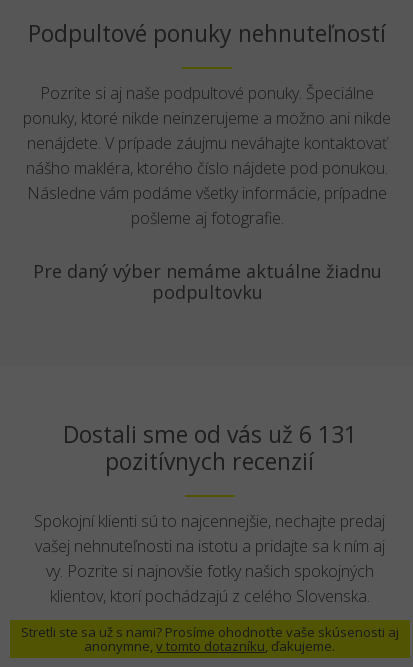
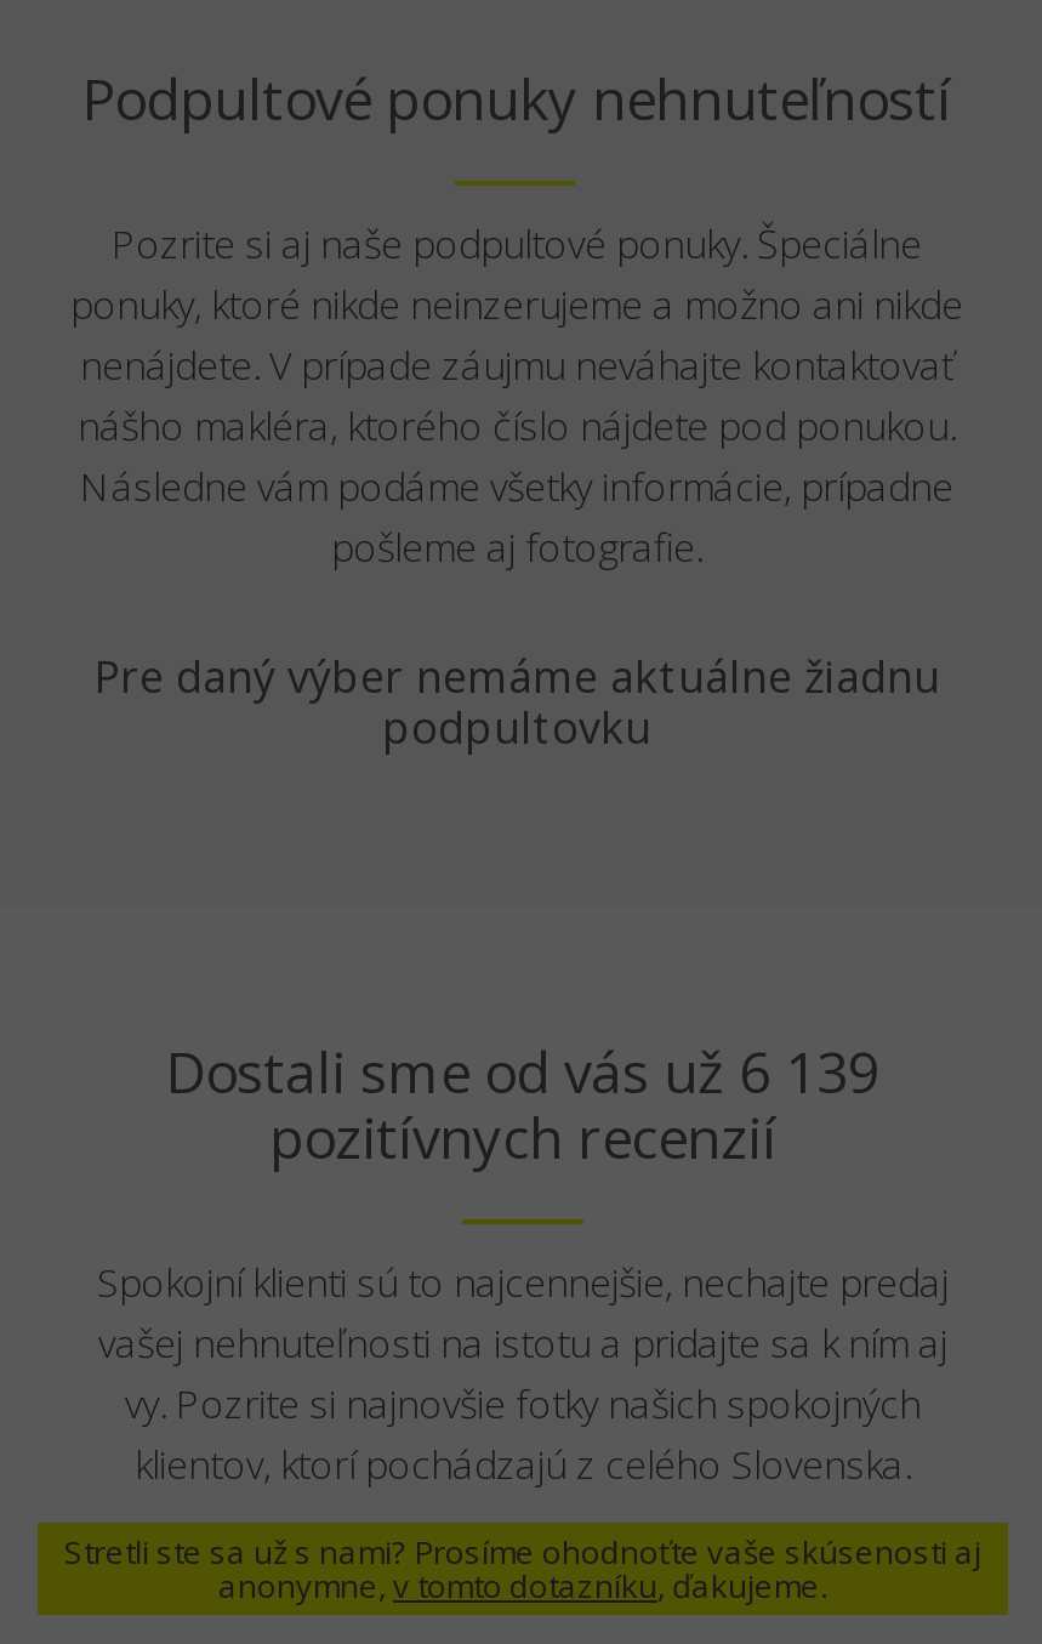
- Dostali sme od vás už 6 131
+ Dostali sme od vás už 6 139
